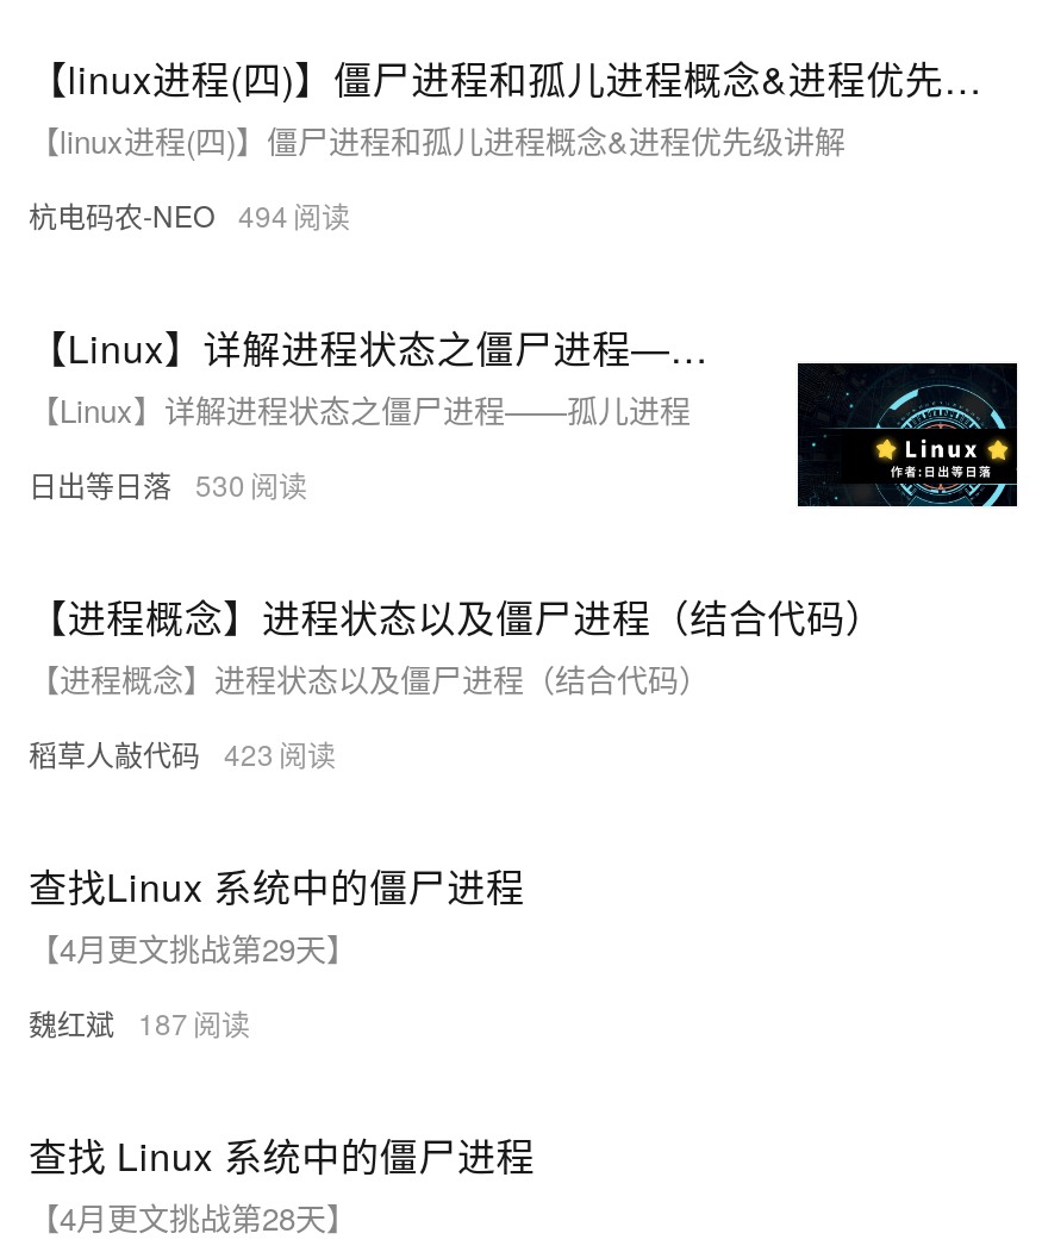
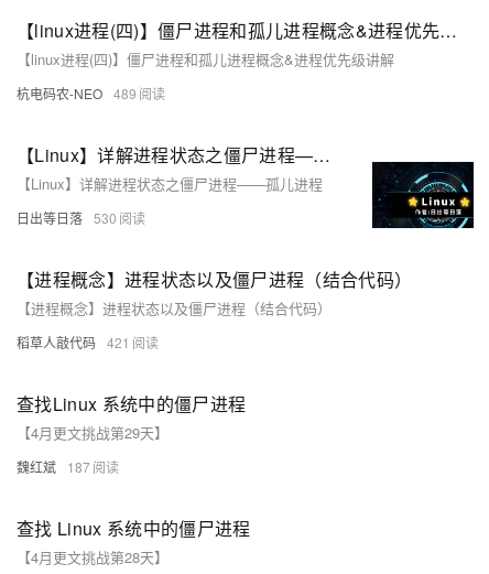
- 杭电码农-NEO 494
+ 杭电码农-NEO 489

- 稻草人敲代码 423
+ 稻草人敲代码 421
